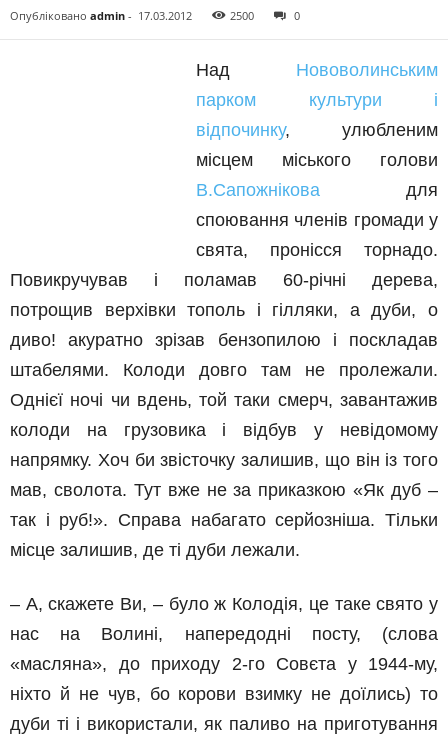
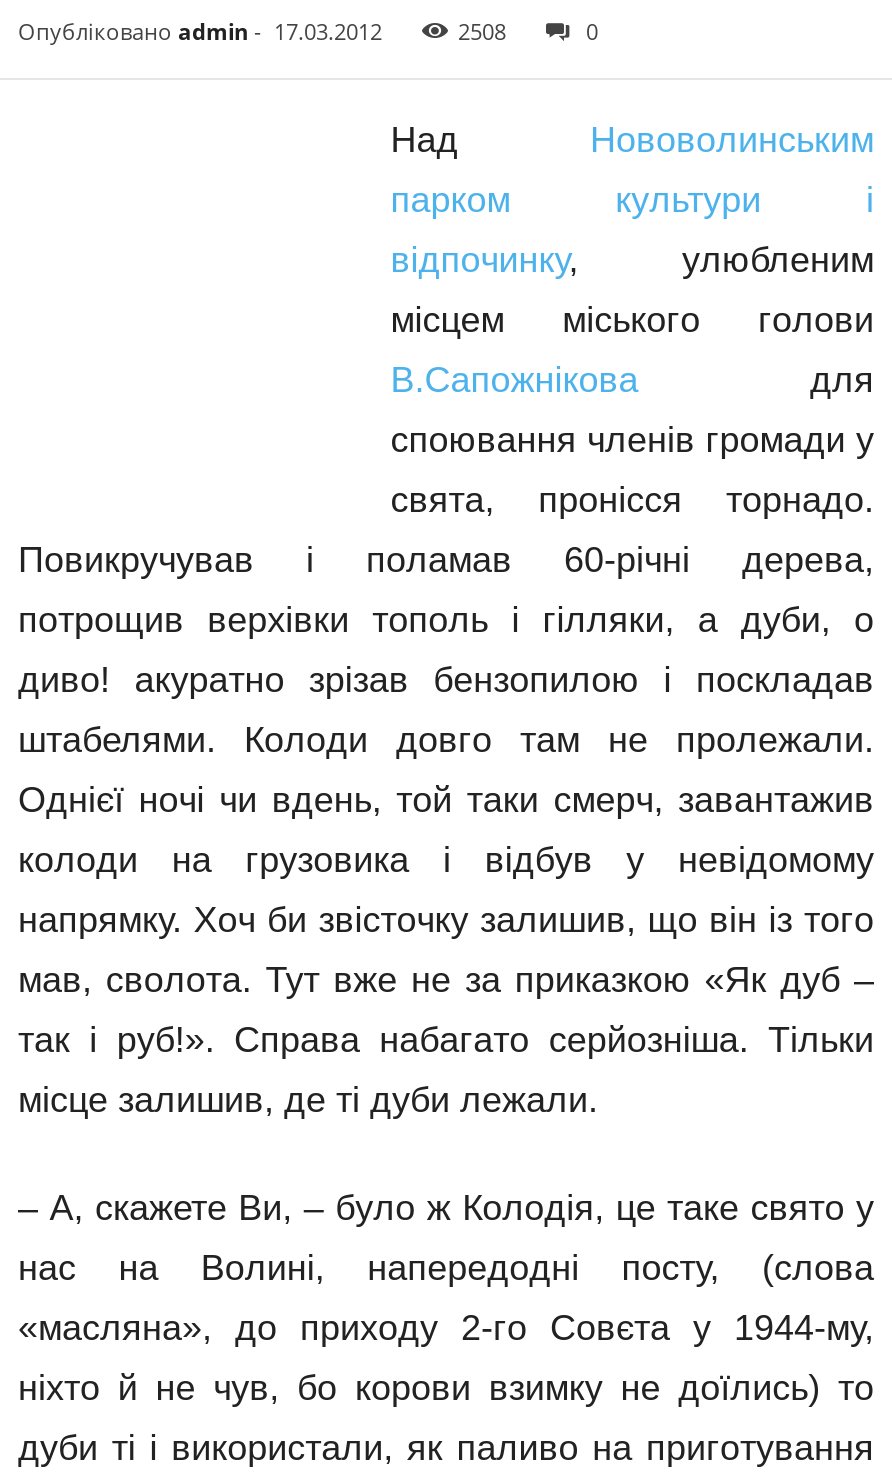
- 2500
+ 2508
